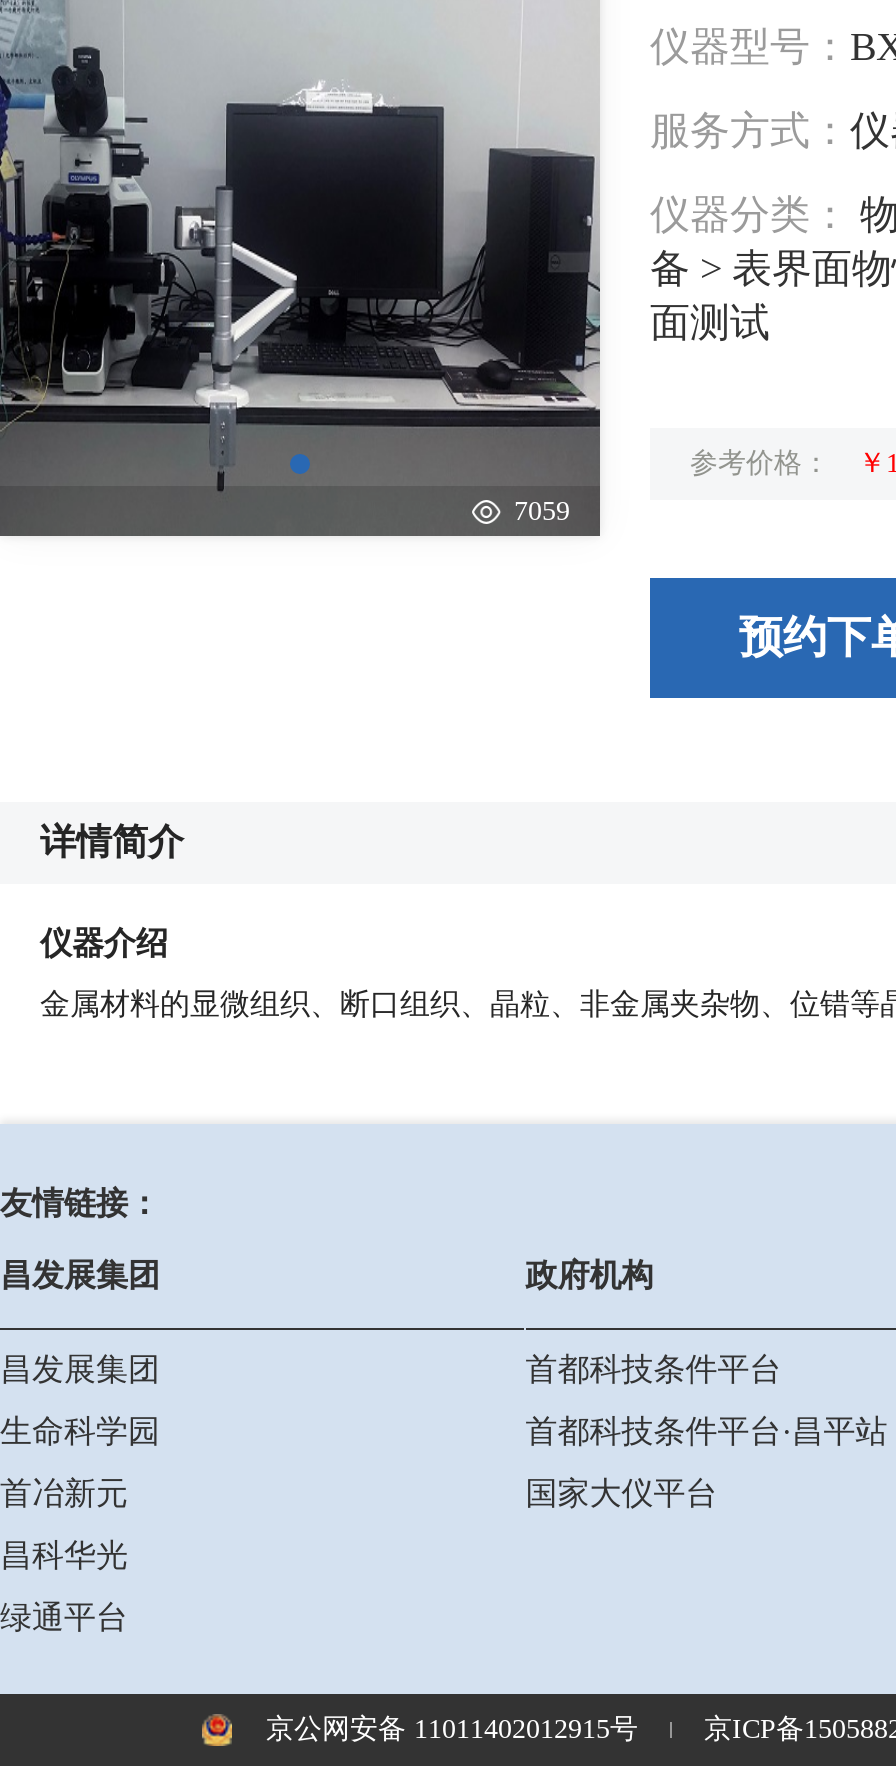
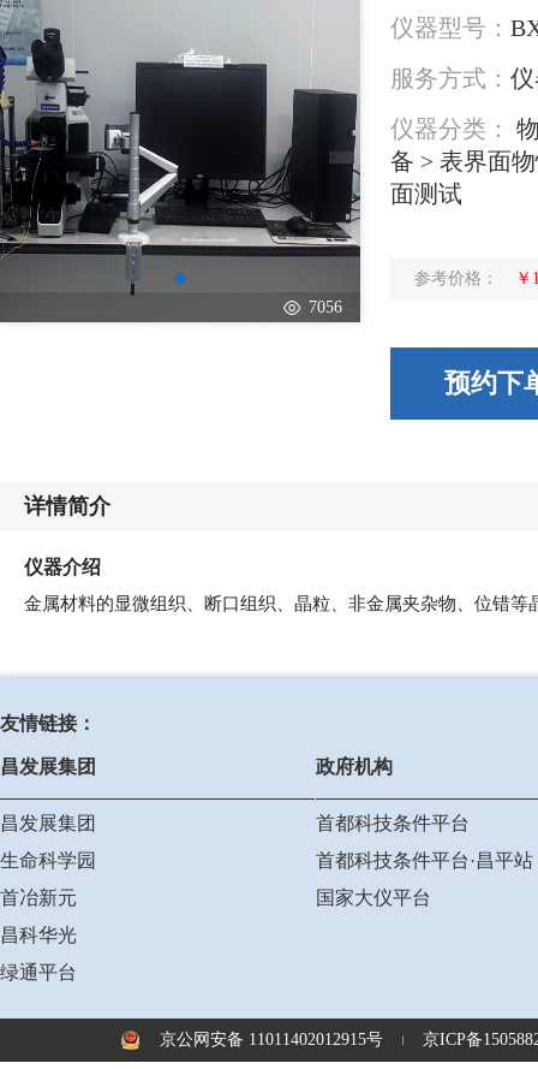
- 7059
+ 7056
